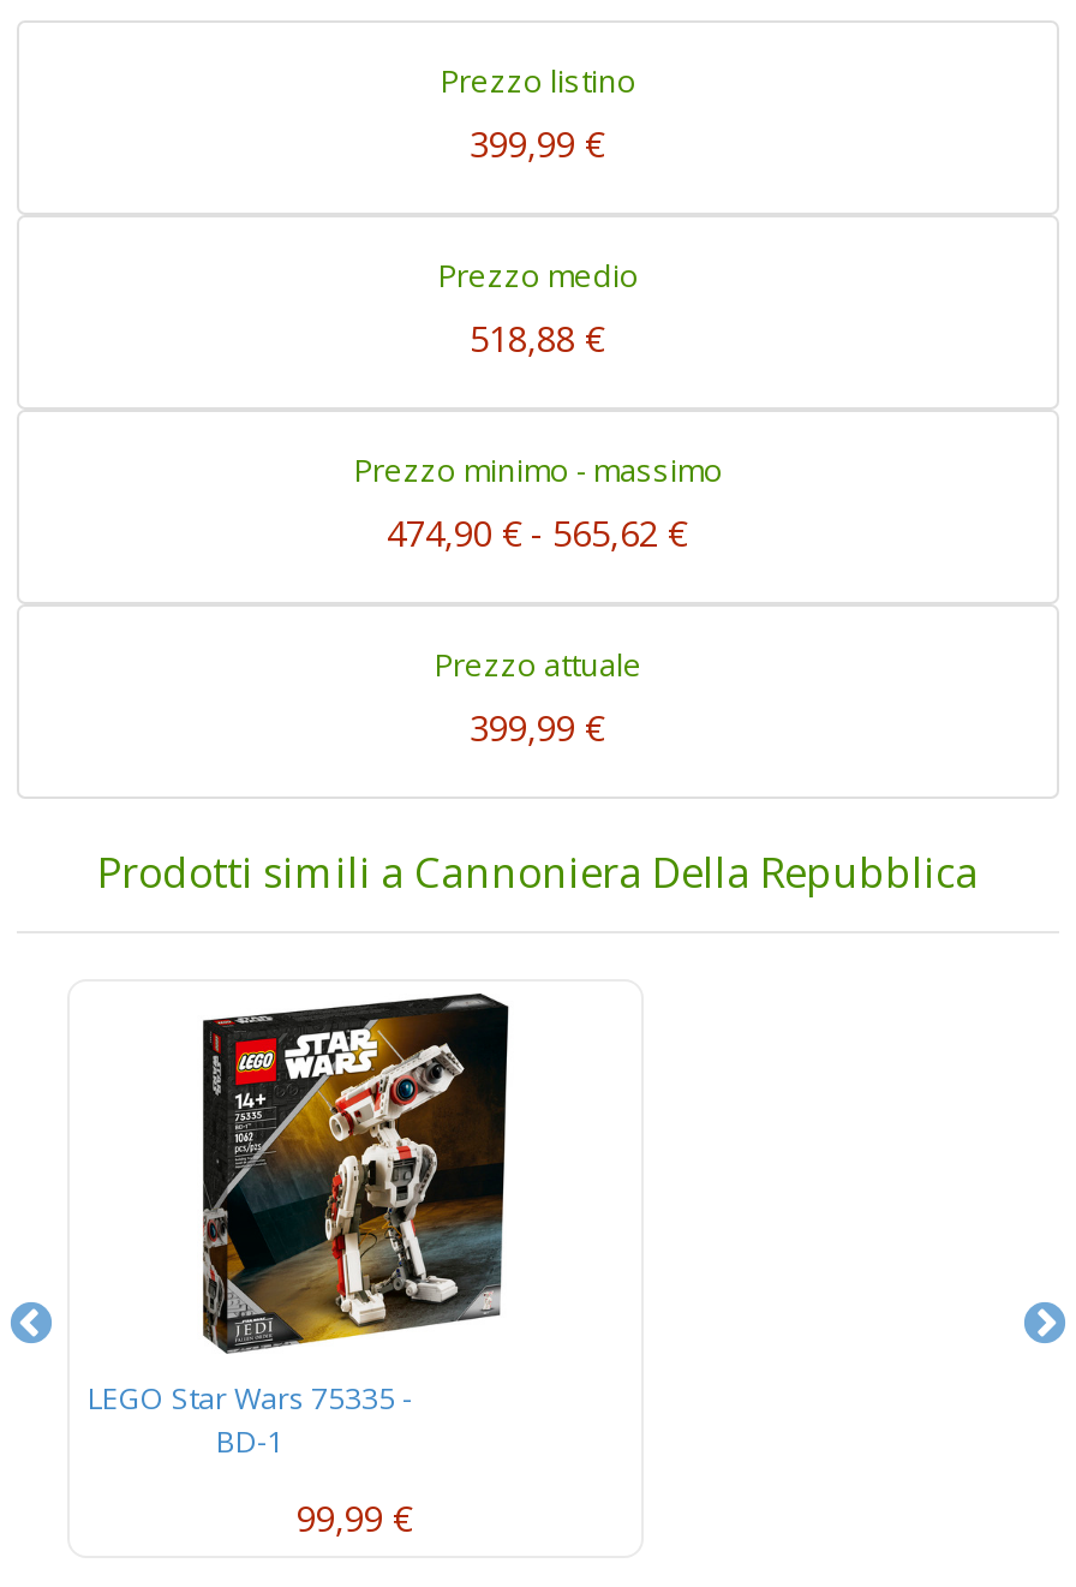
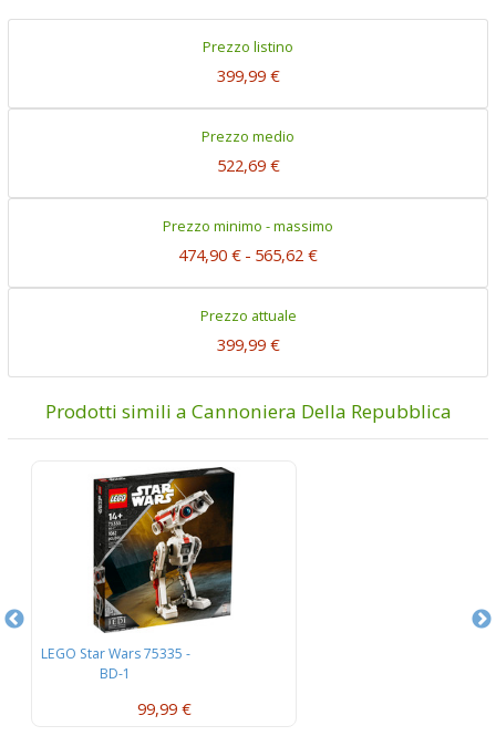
- 518,88 €
+ 522,69 €
